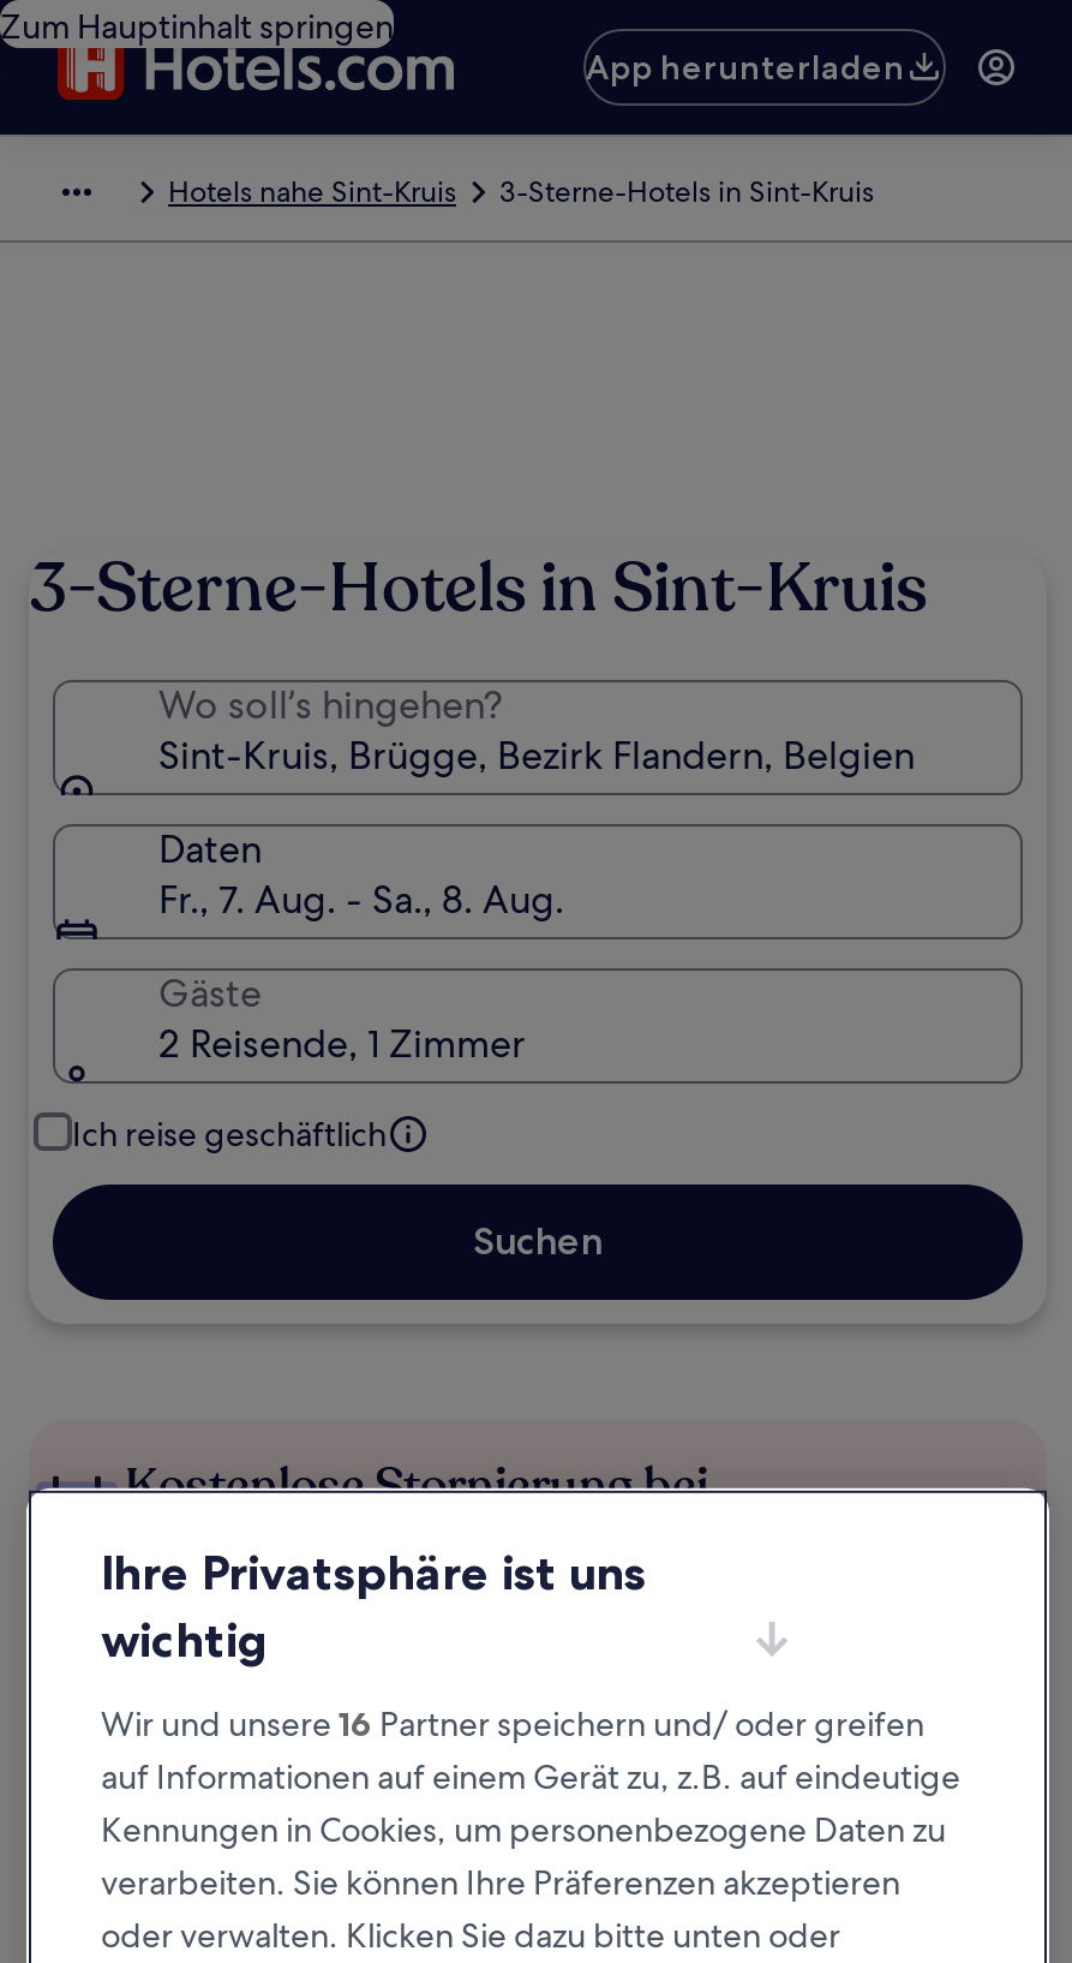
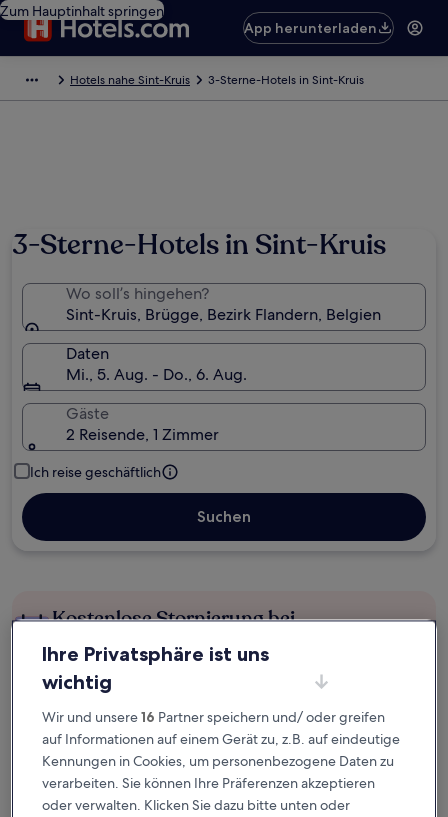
- Fr., 7. Aug. - Sa., 8. Aug.
+ Mi., 5. Aug. - Do., 6. Aug.
